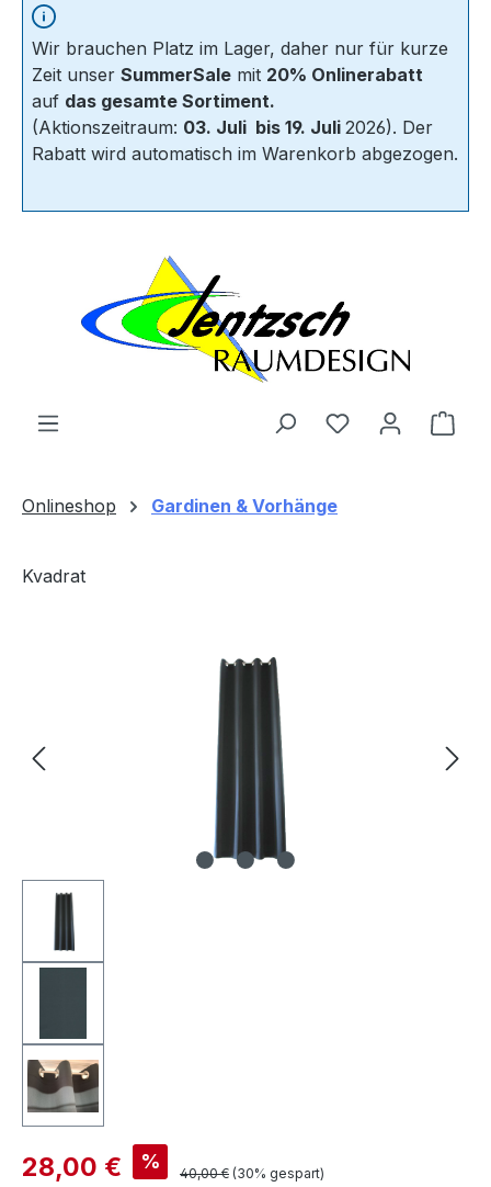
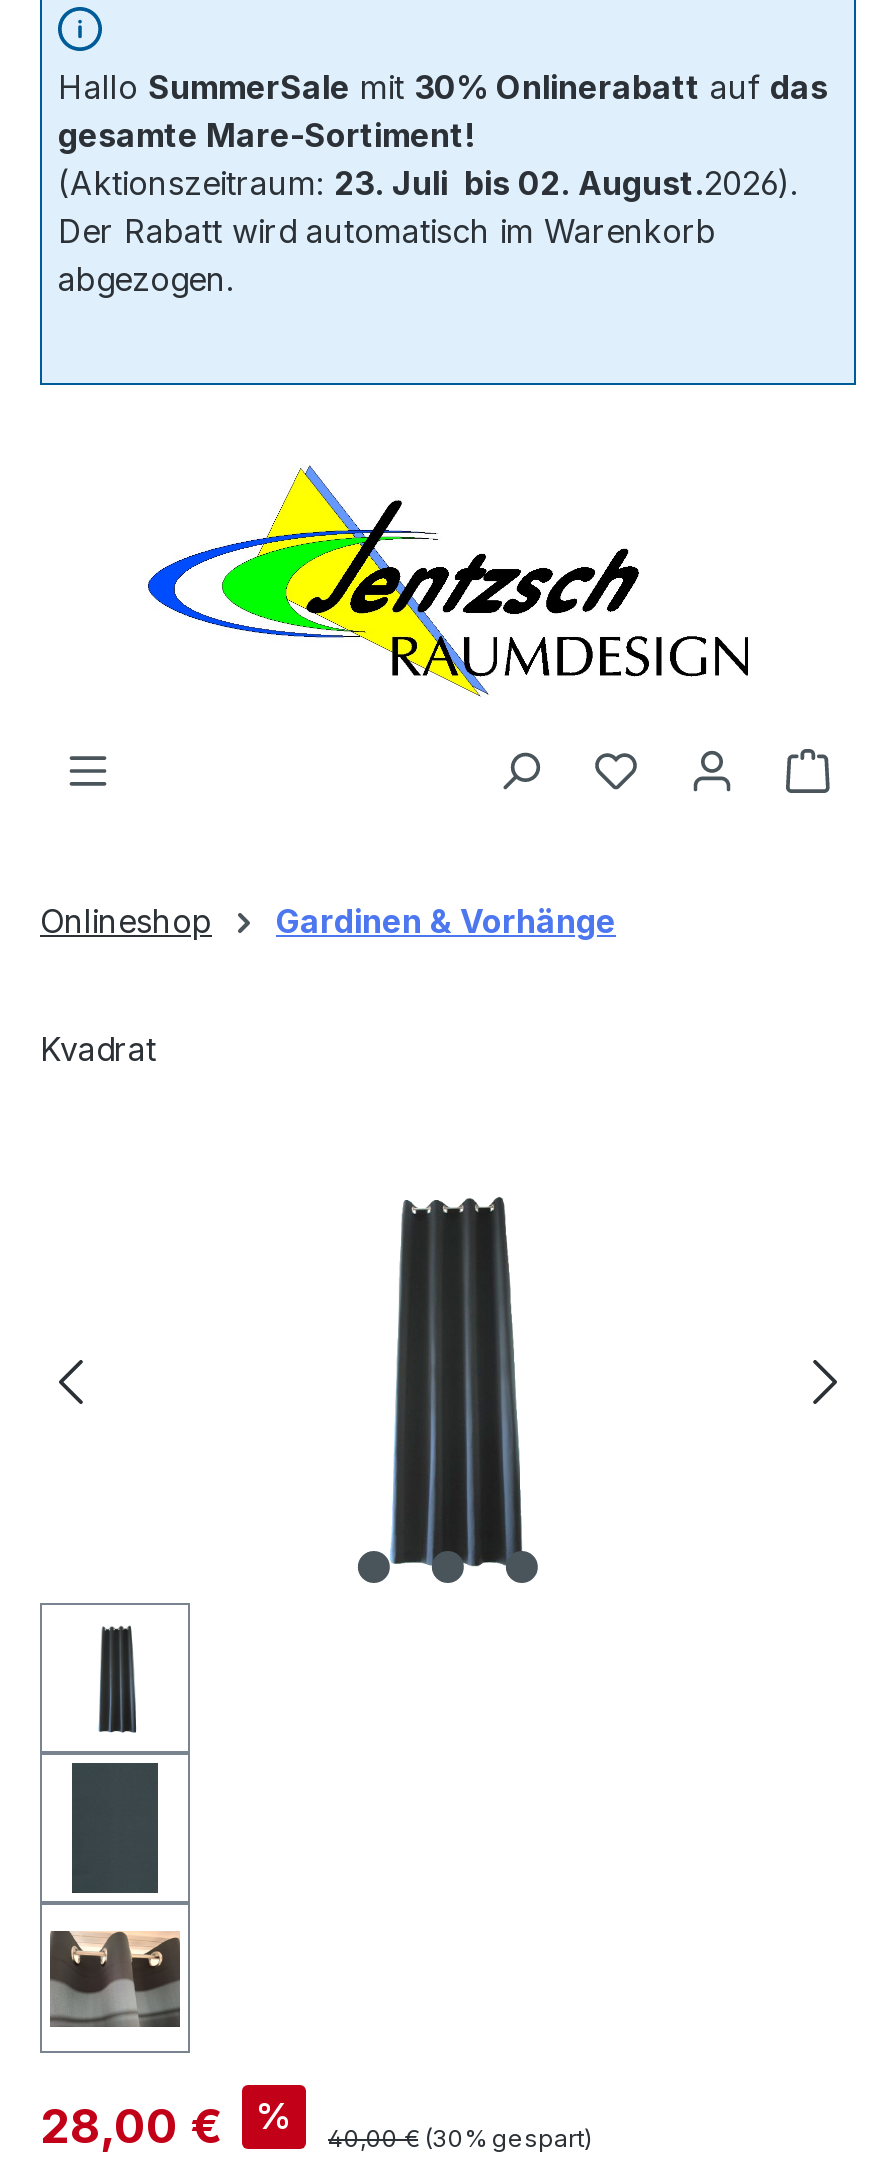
- Wir brauchen Platz im Lager, daher nur für kurze
- Zeit unser SummerSale mit 20% Onlinerabatt
- auf das gesamte Sortiment.
- (Aktionszeitraum: 03. Juli bis 19. Juli 2026). Der
- Rabatt wird automatisch im Warenkorb abgezogen.
+ Hallo SummerSale mit 30% Onlinerabatt auf das
+ gesamte Mare-Sortiment!
+ (Aktionszeitraum: 23. Juli bis 02. August.2026).
+ Der Rabatt wird automatisch im Warenkorb
+ abgezogen.
